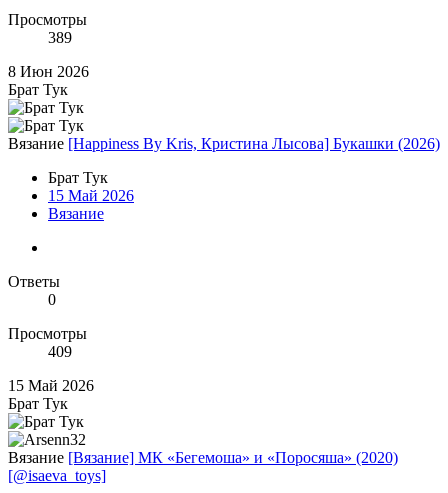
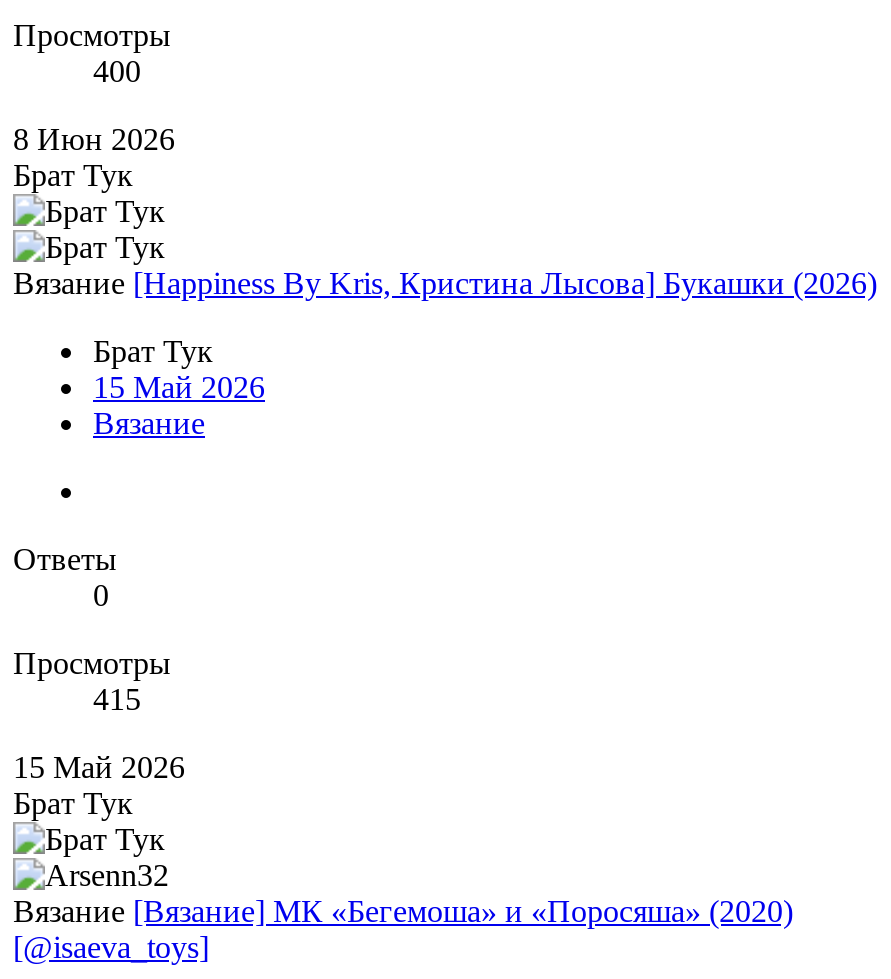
- 389
+ 400

- 409
+ 415
